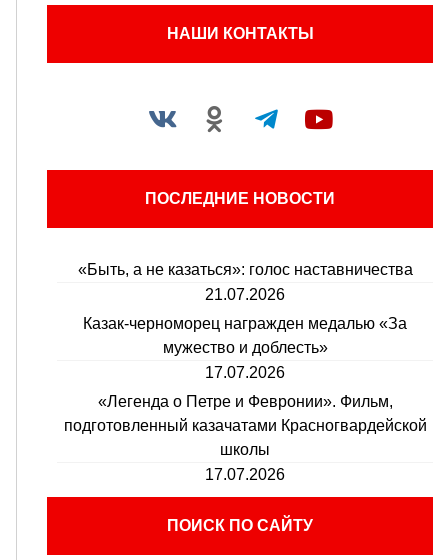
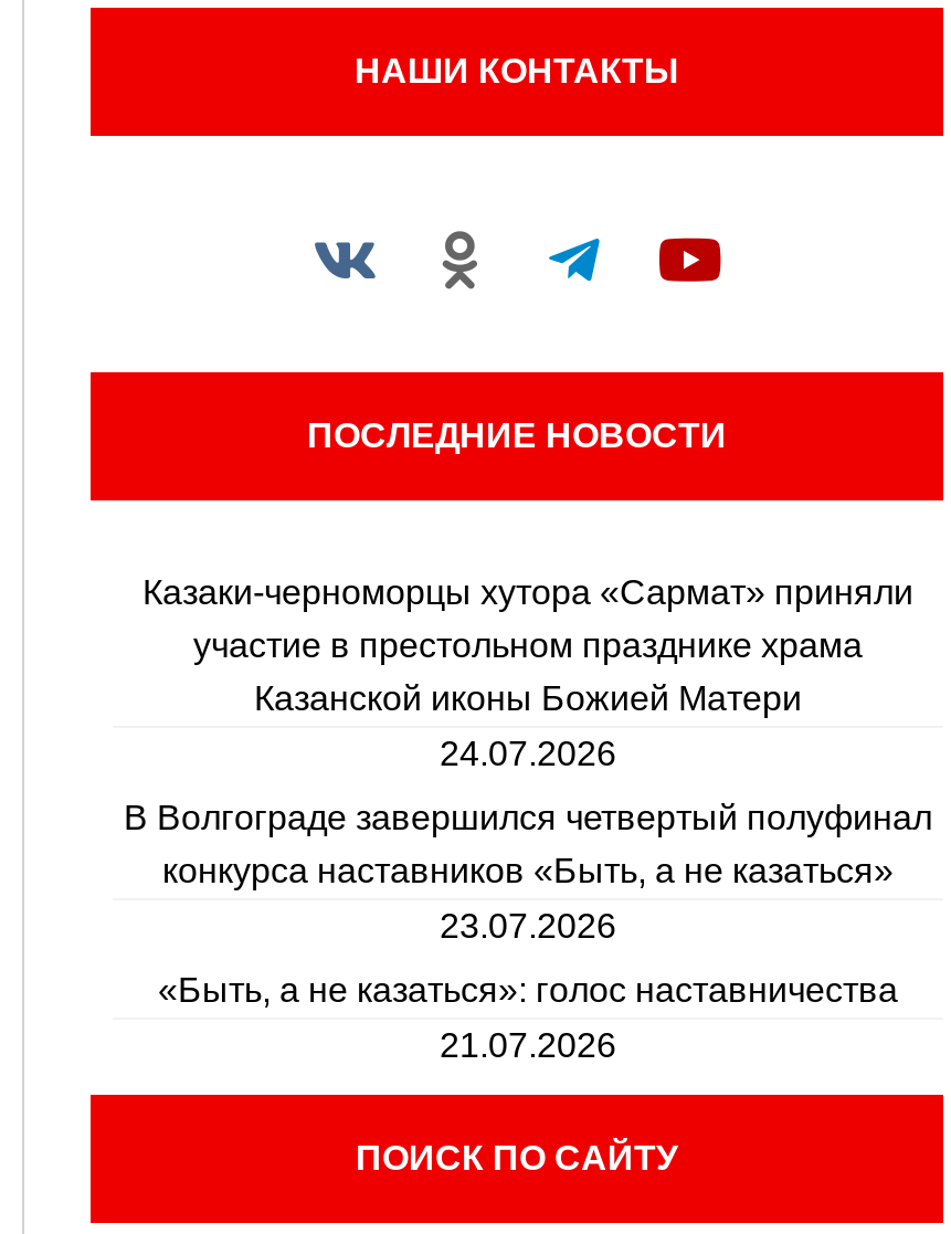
+ Казаки-черноморцы хутора «Сармат» приняли
+ участие в престольном празднике храма
+ Казанской иконы Божией Матери
+ 24.07.2026
+ В Волгограде завершился четвертый полуфинал
+ конкурса наставников «Быть, а не казаться»
+ 23.07.2026

moved down: «Быть, а не казаться»: голос наставничества | 21.07.2026

- Казак-черноморец награжден медалью «За
- мужество и доблесть»
- 17.07.2026
- «Легенда о Петре и Февронии». Фильм,
- подготовленный казачатами Красногвардейской
- школы
- 17.07.2026
